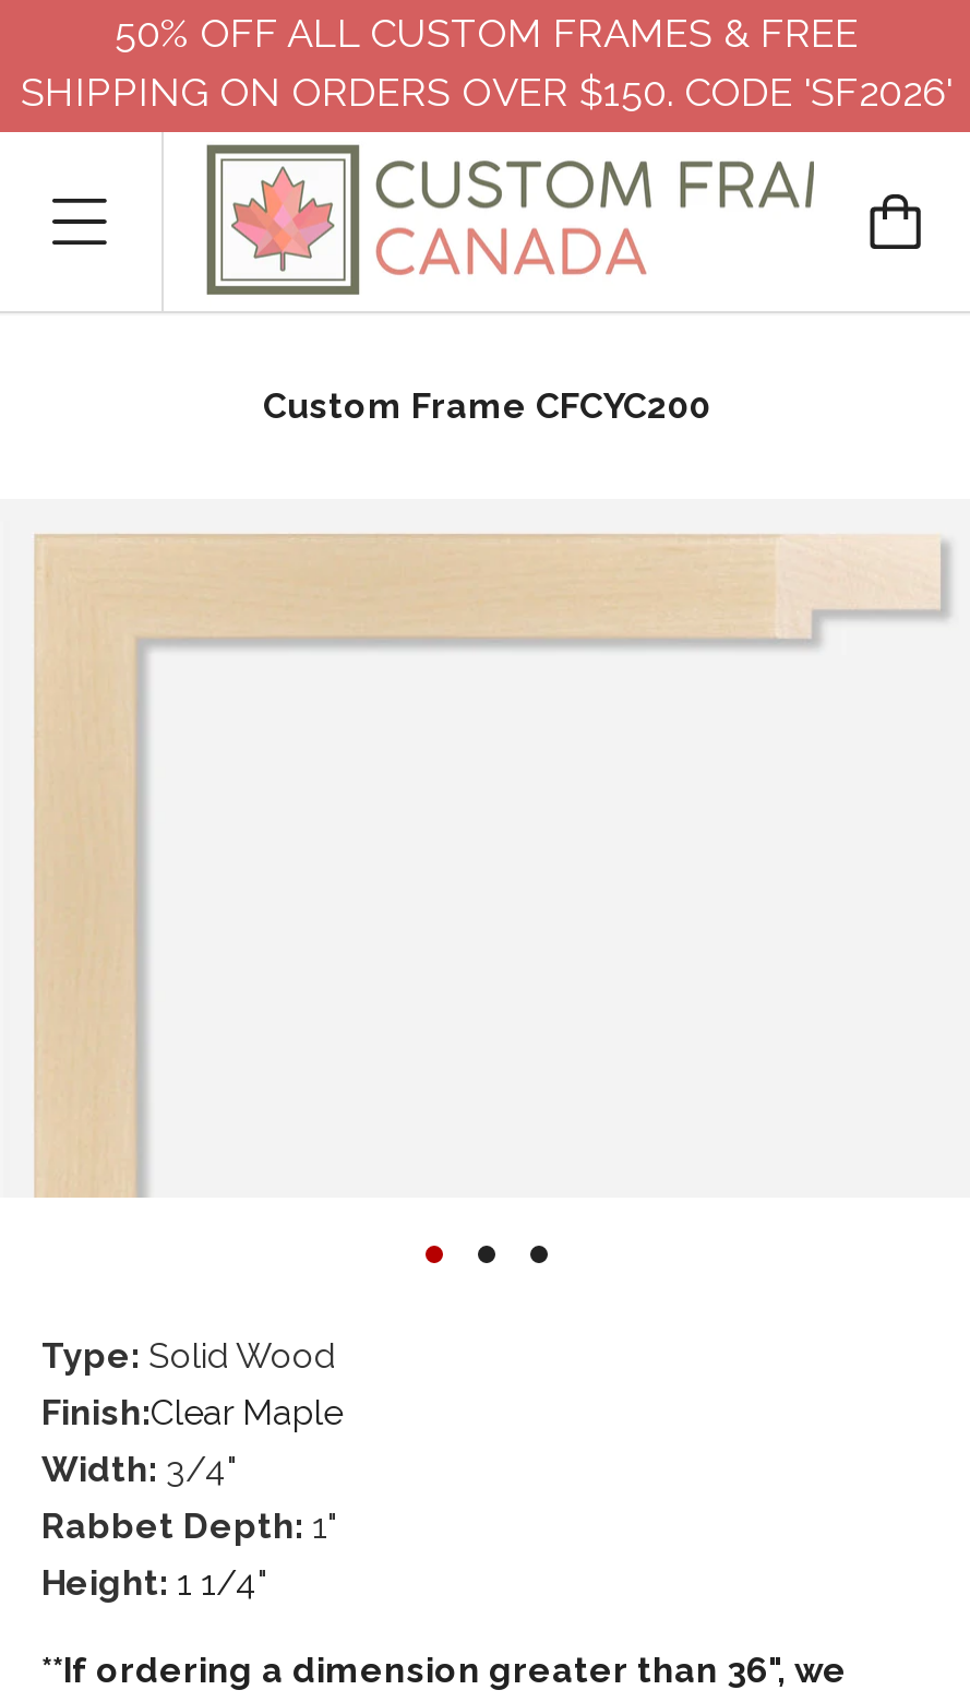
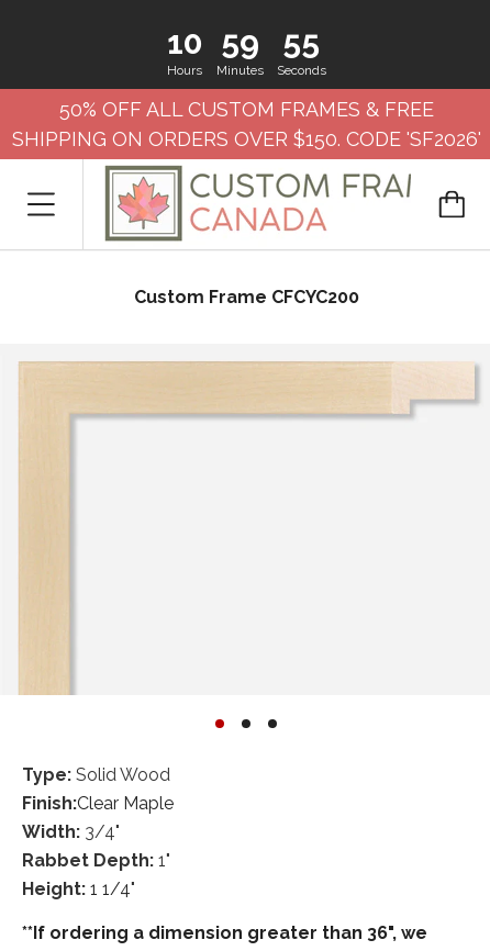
+ 10
+ Hours

+ 59
+ Minutes

+ 55
+ Seconds
